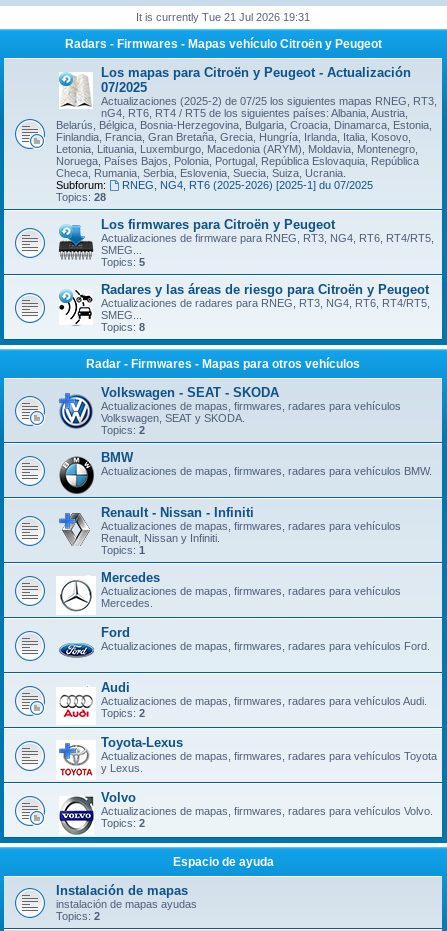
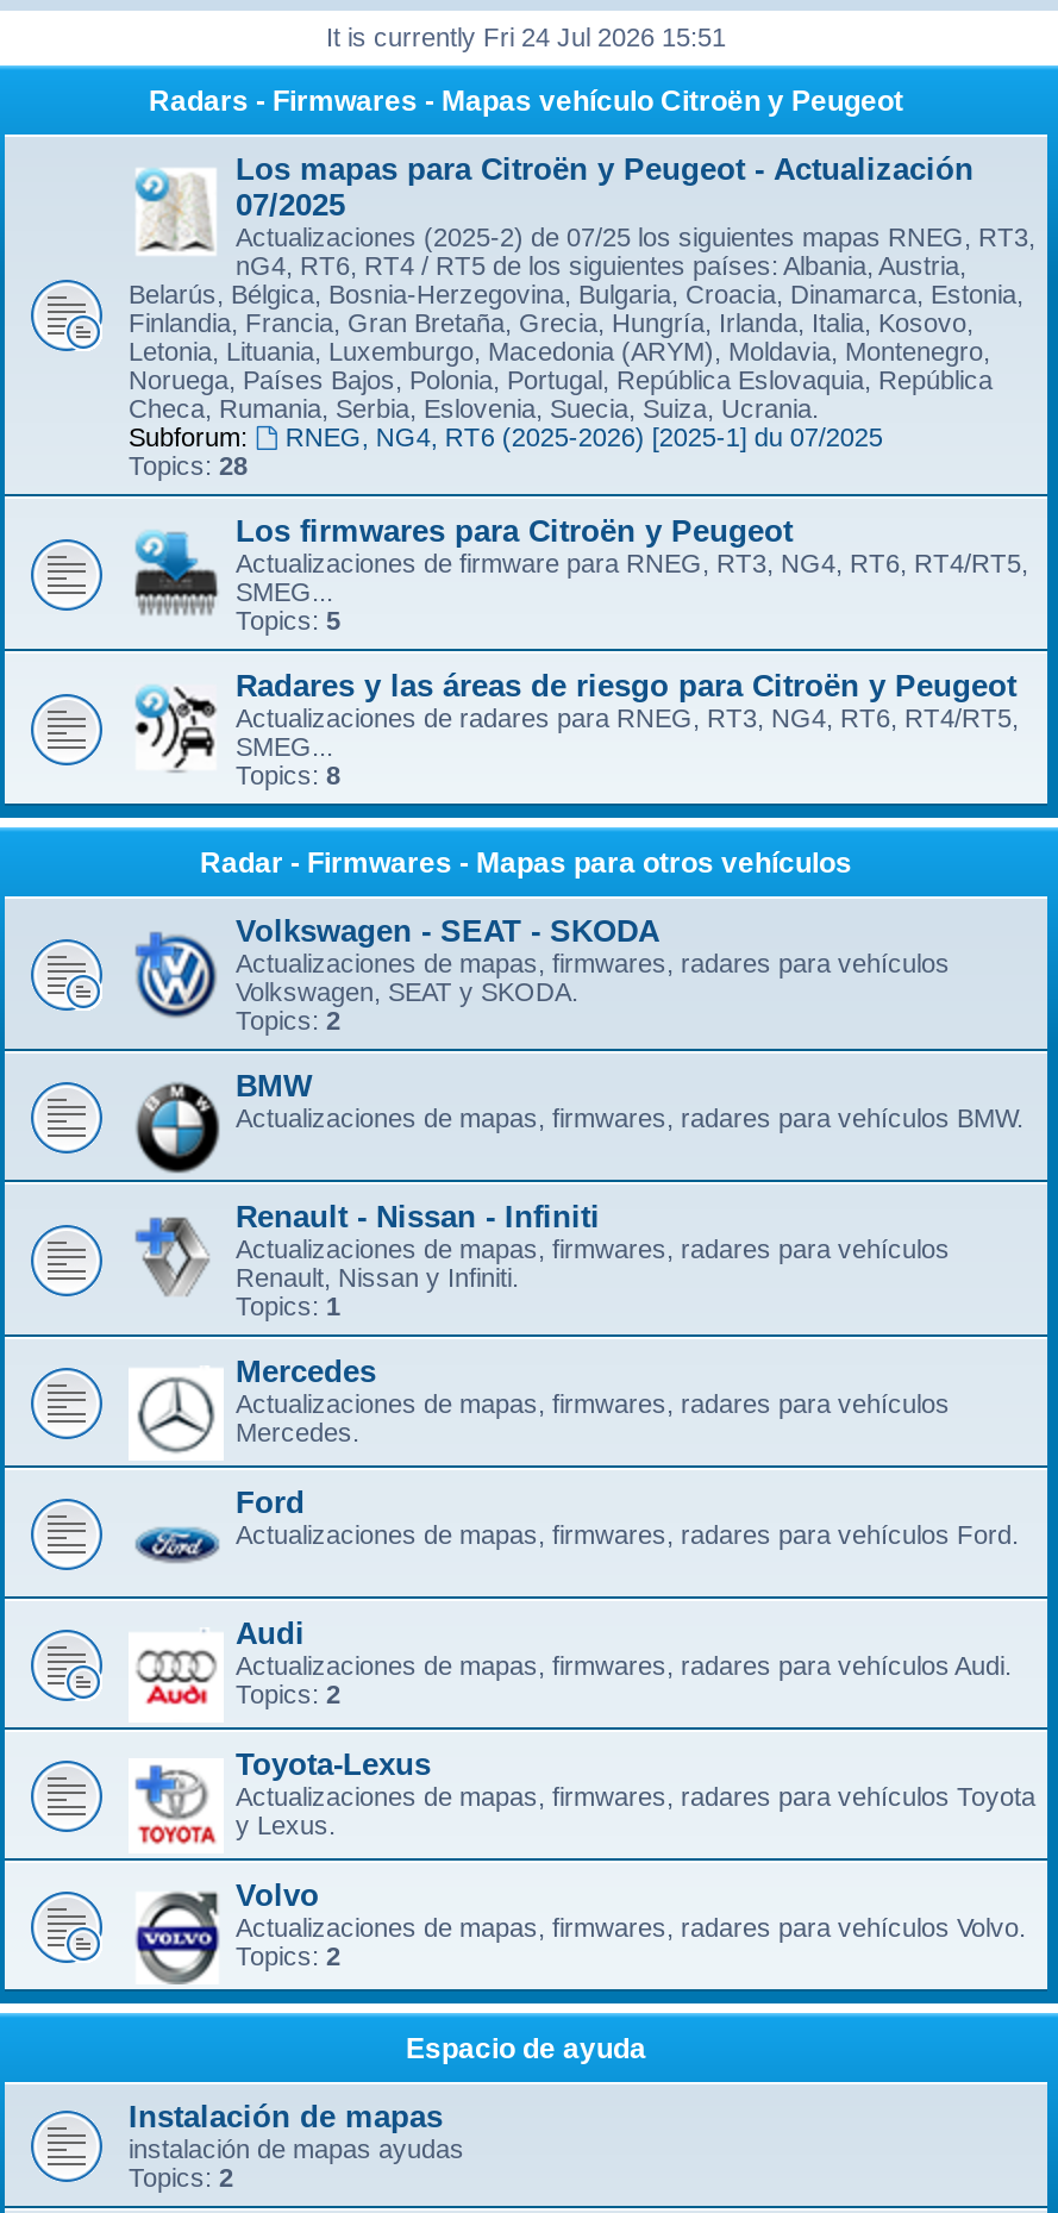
- It is currently Tue 21 Jul 2026 19:31
+ It is currently Fri 24 Jul 2026 15:51
